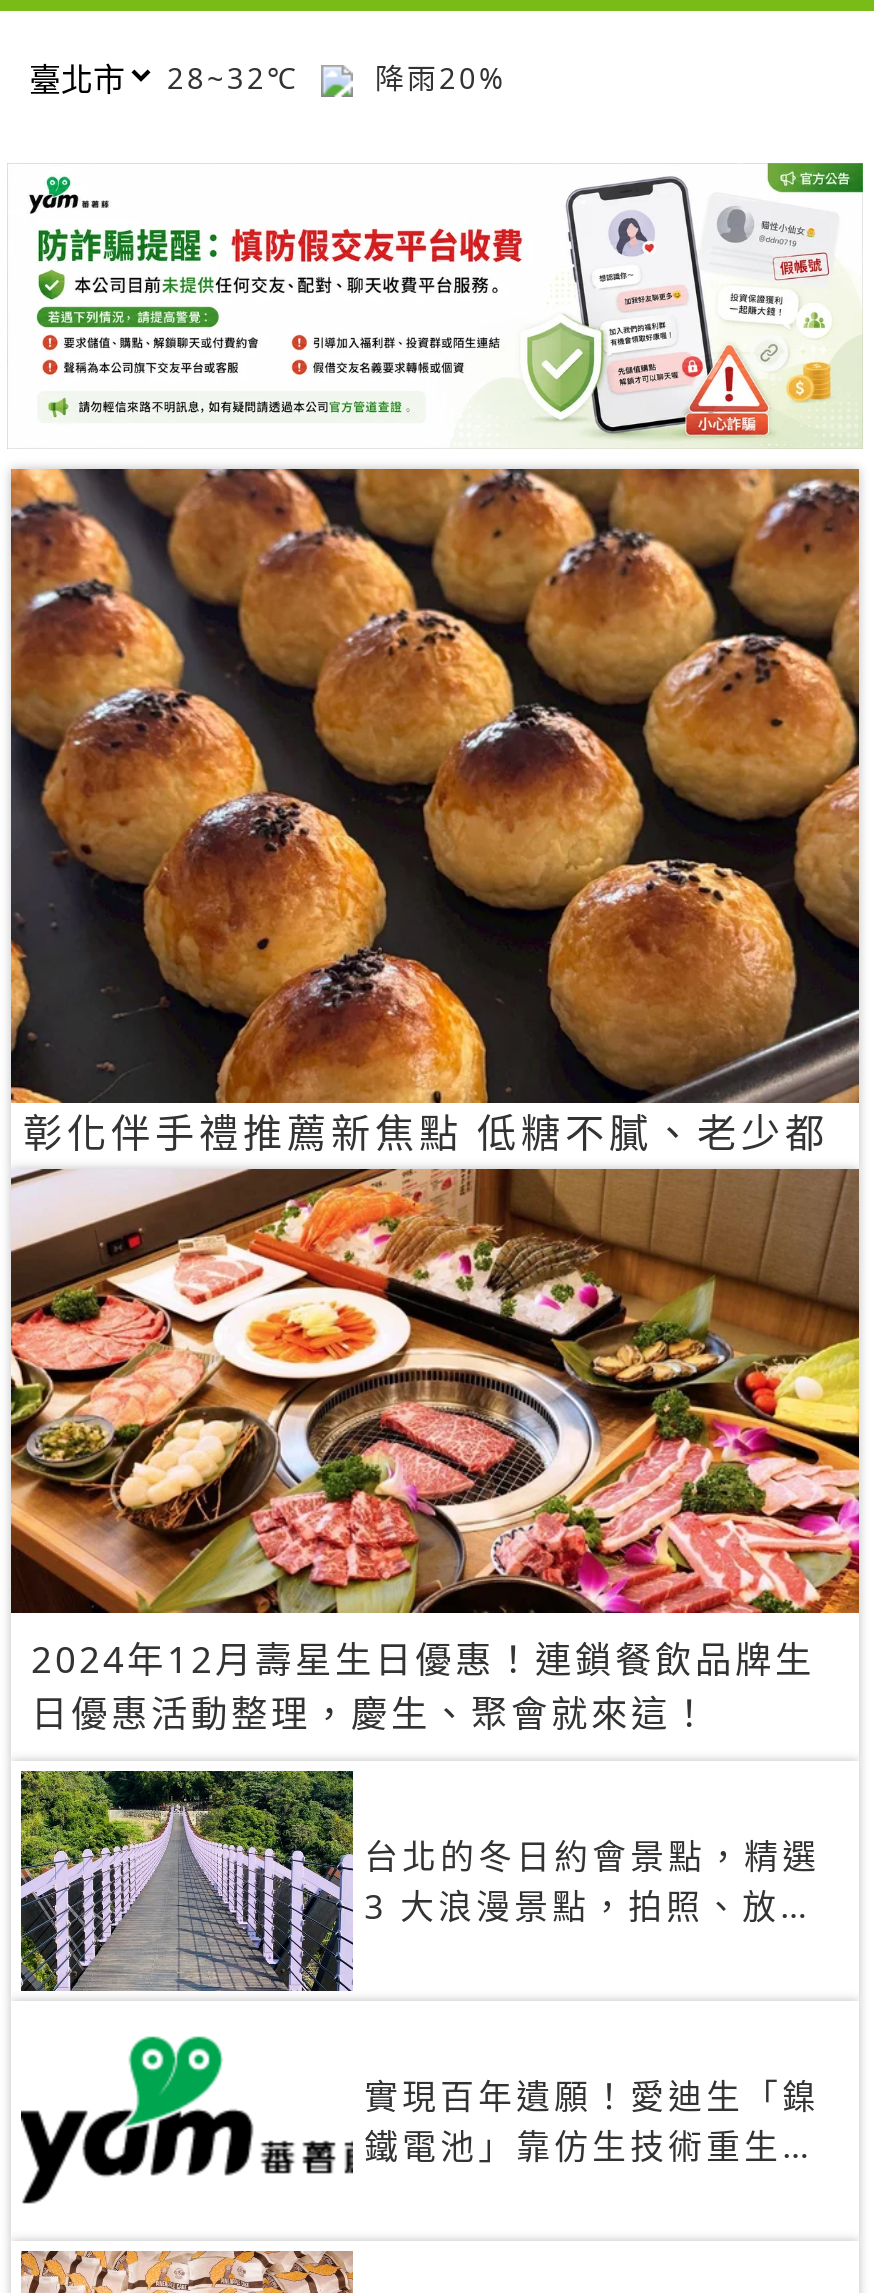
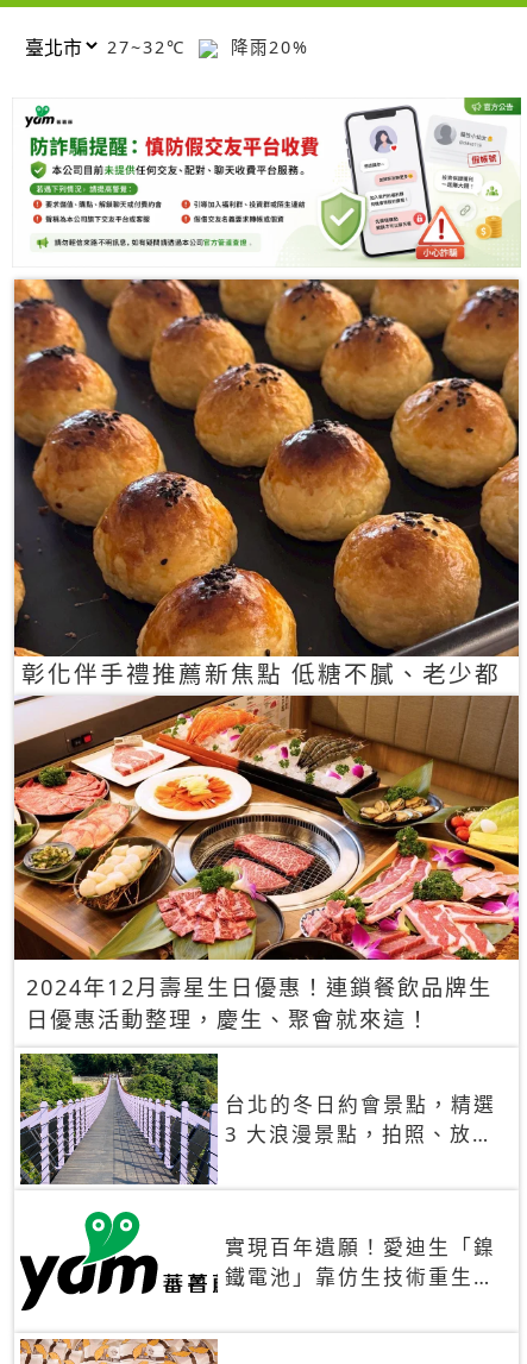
- 28~32℃ 降雨20%
+ 27~32℃ 降雨20%
